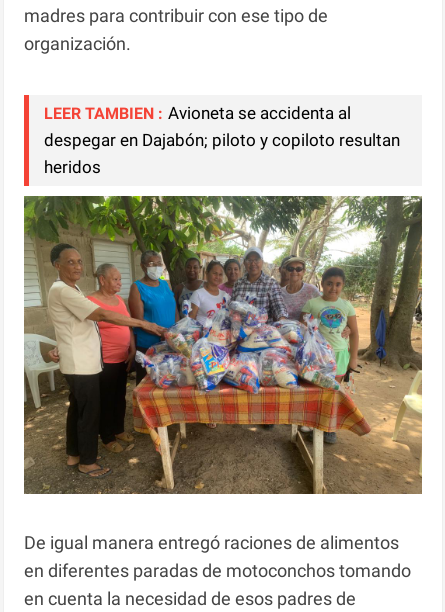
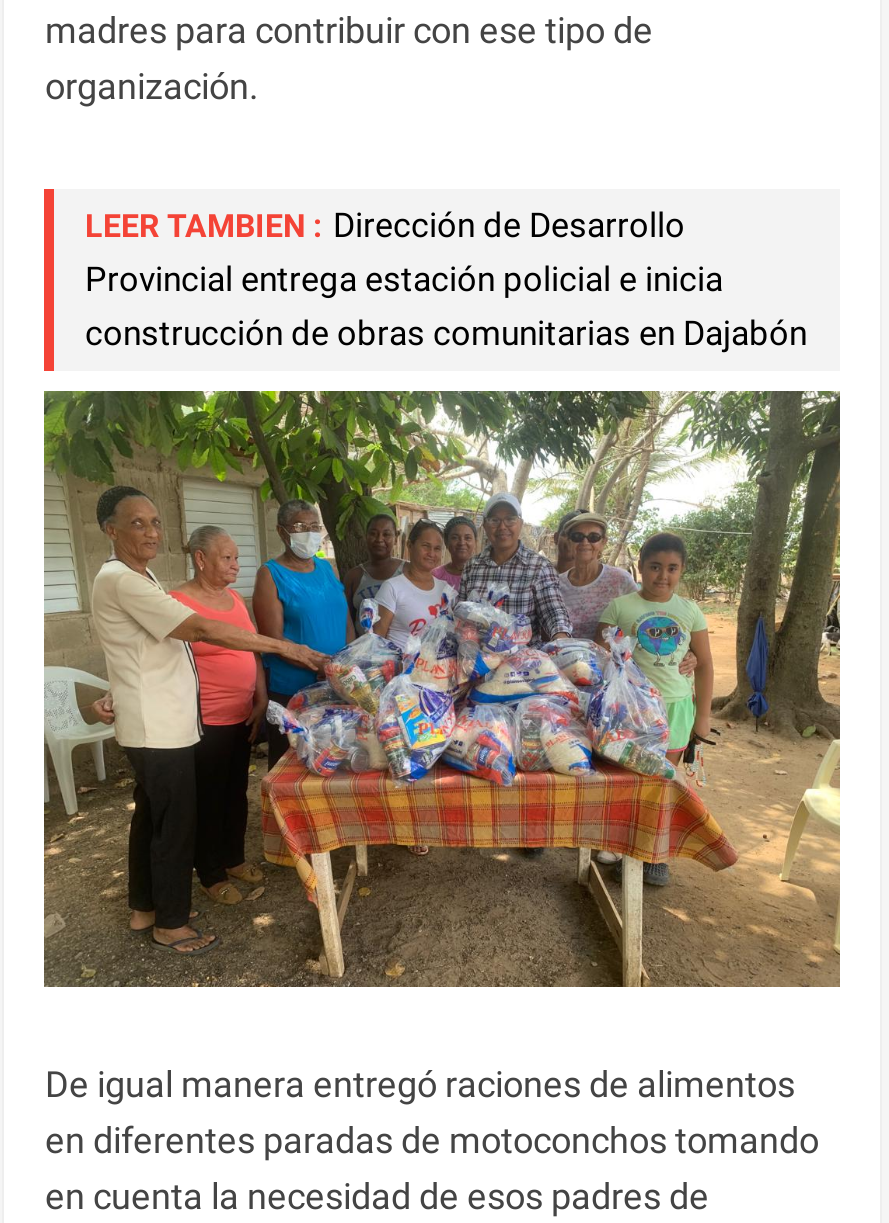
- LEER TAMBIEN : Avioneta se accidenta al
- despegar en Dajabón; piloto y copiloto resultan
- heridos
+ LEER TAMBIEN : Dirección de Desarrollo
+ Provincial entrega estación policial e inicia
+ construcción de obras comunitarias en Dajabón
